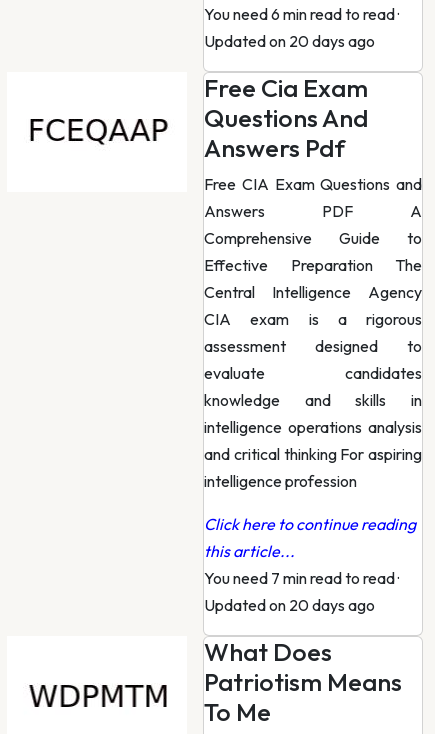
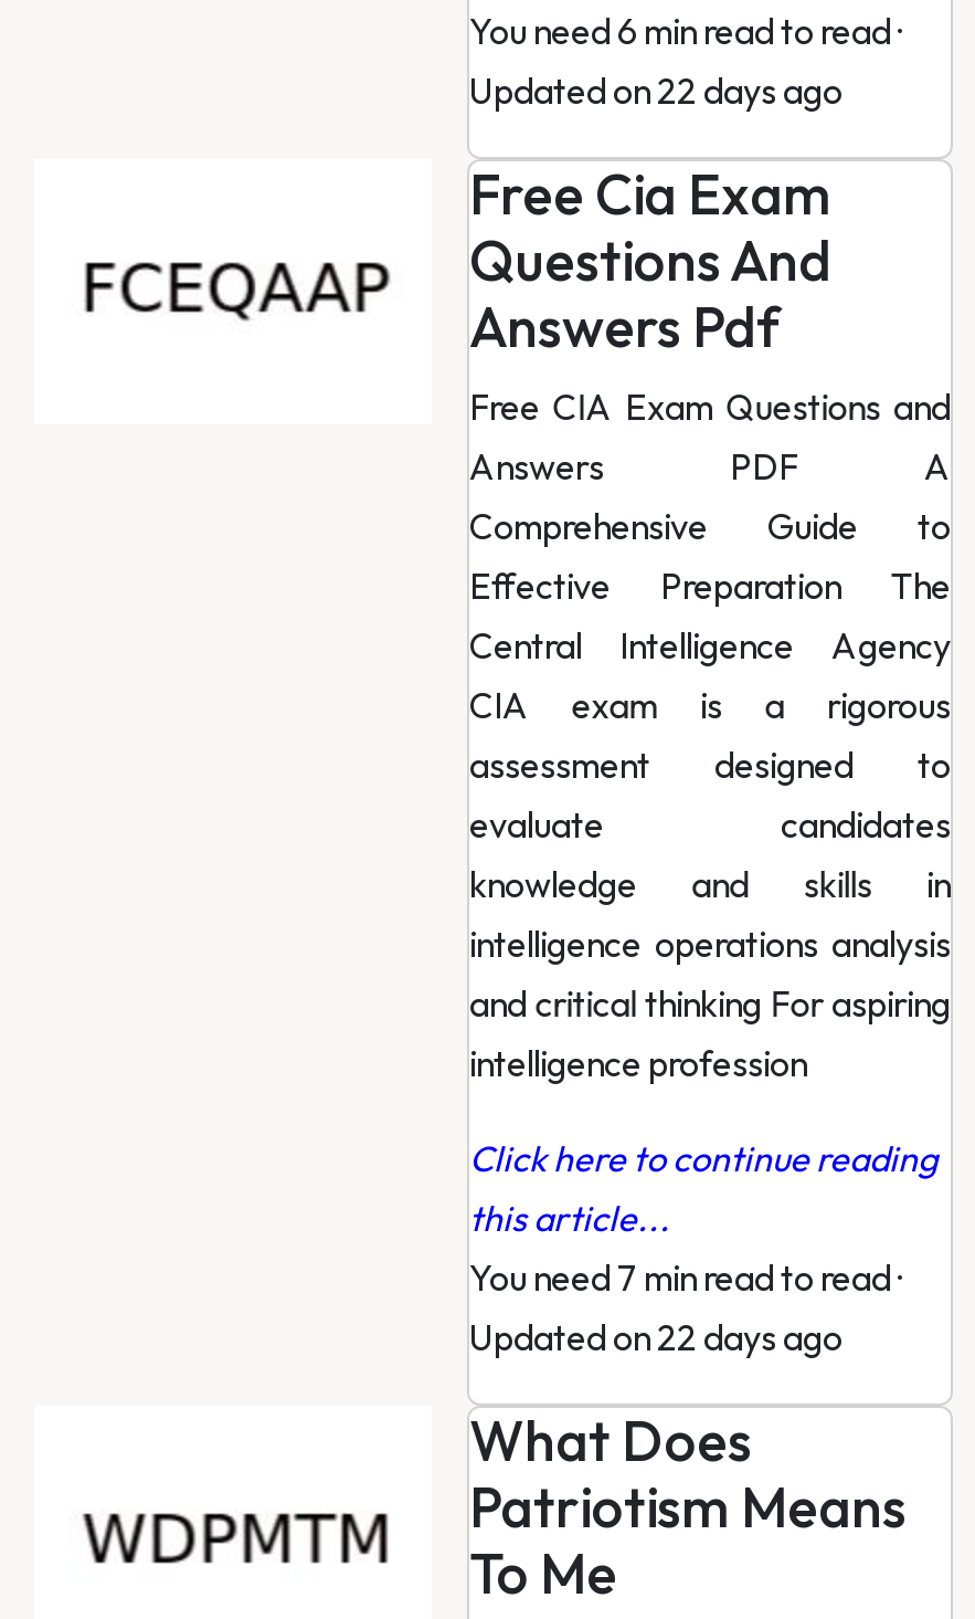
- Updated on 20 days ago
+ Updated on 22 days ago

- Updated on 20 days ago
+ Updated on 22 days ago
